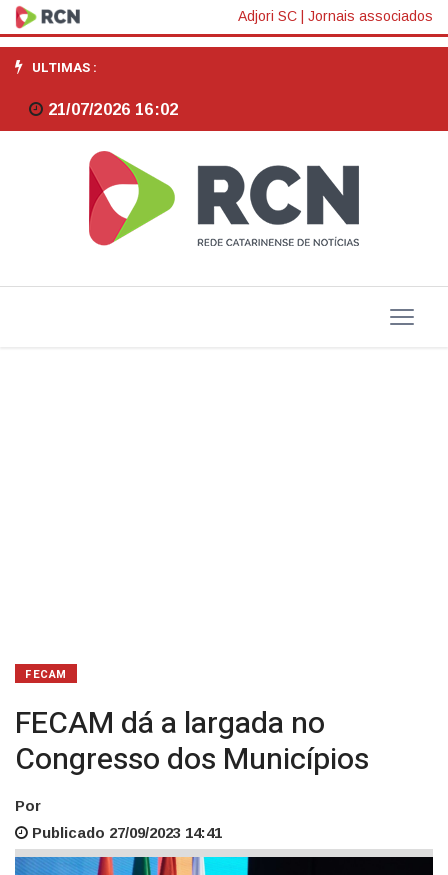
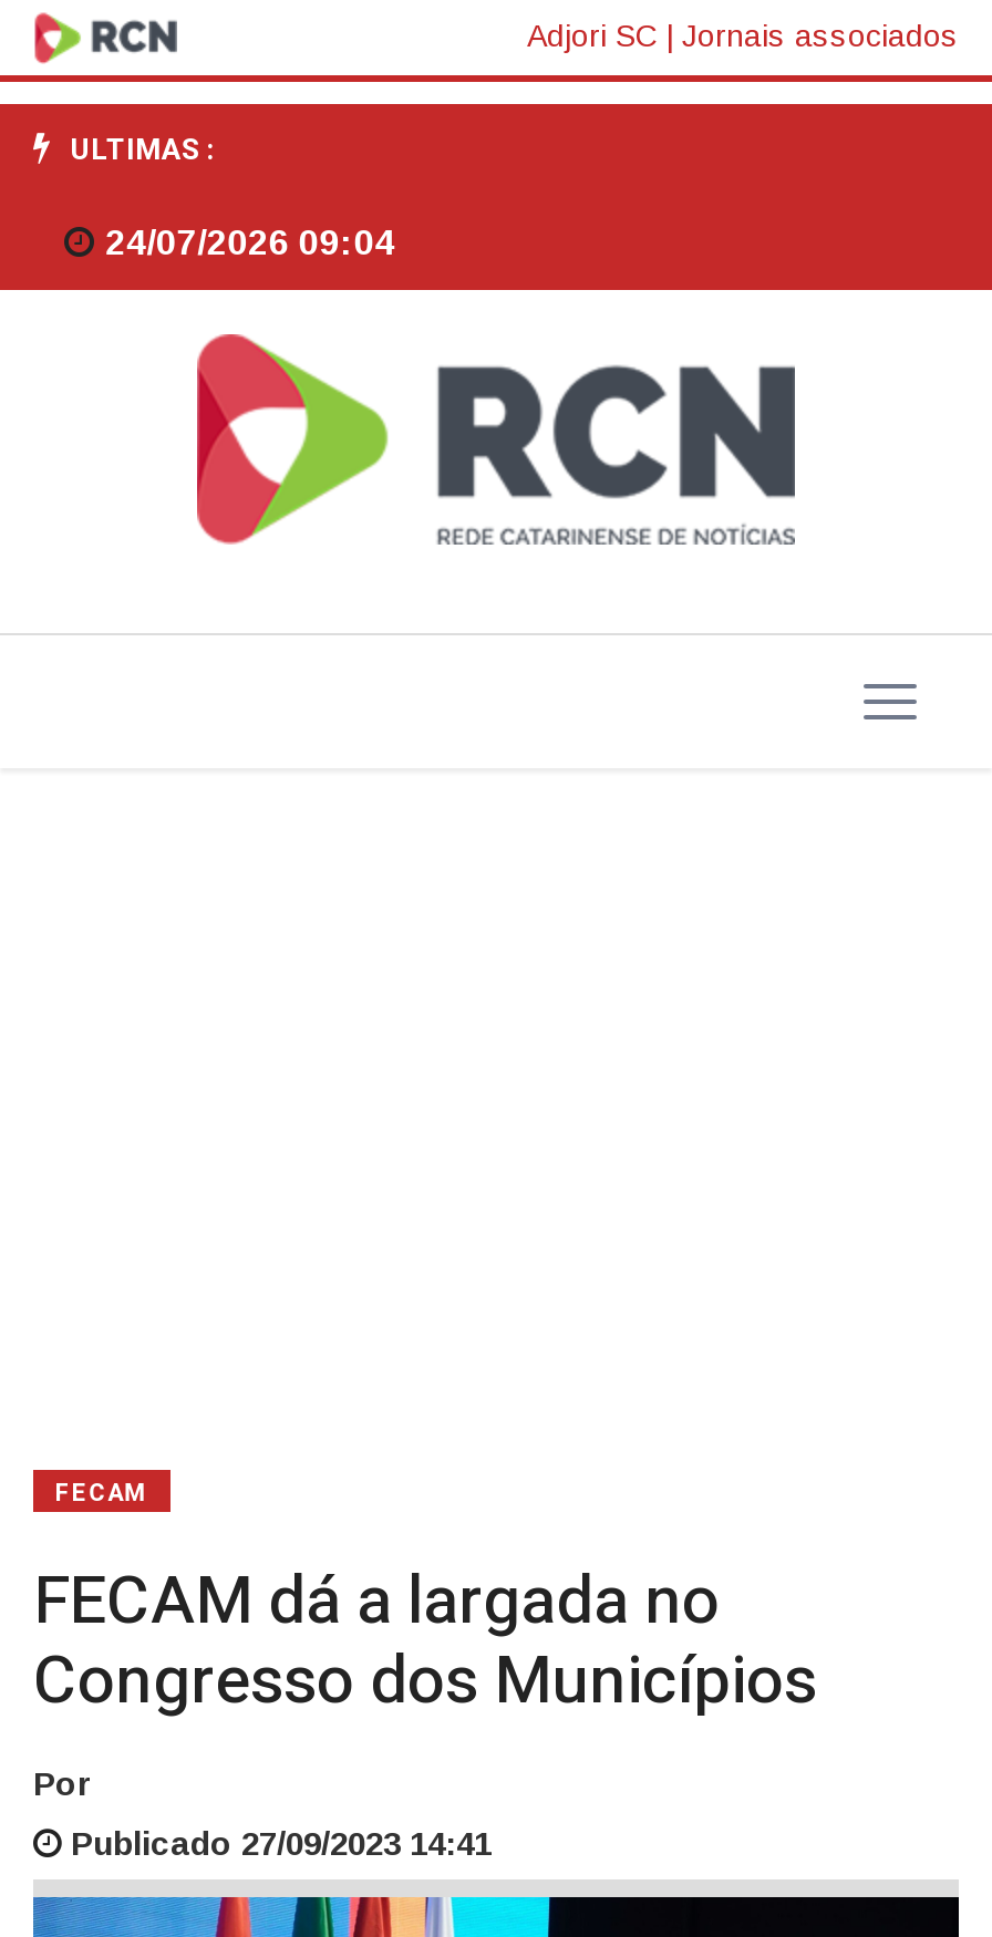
- 21/07/2026 16:02
+ 24/07/2026 09:04
